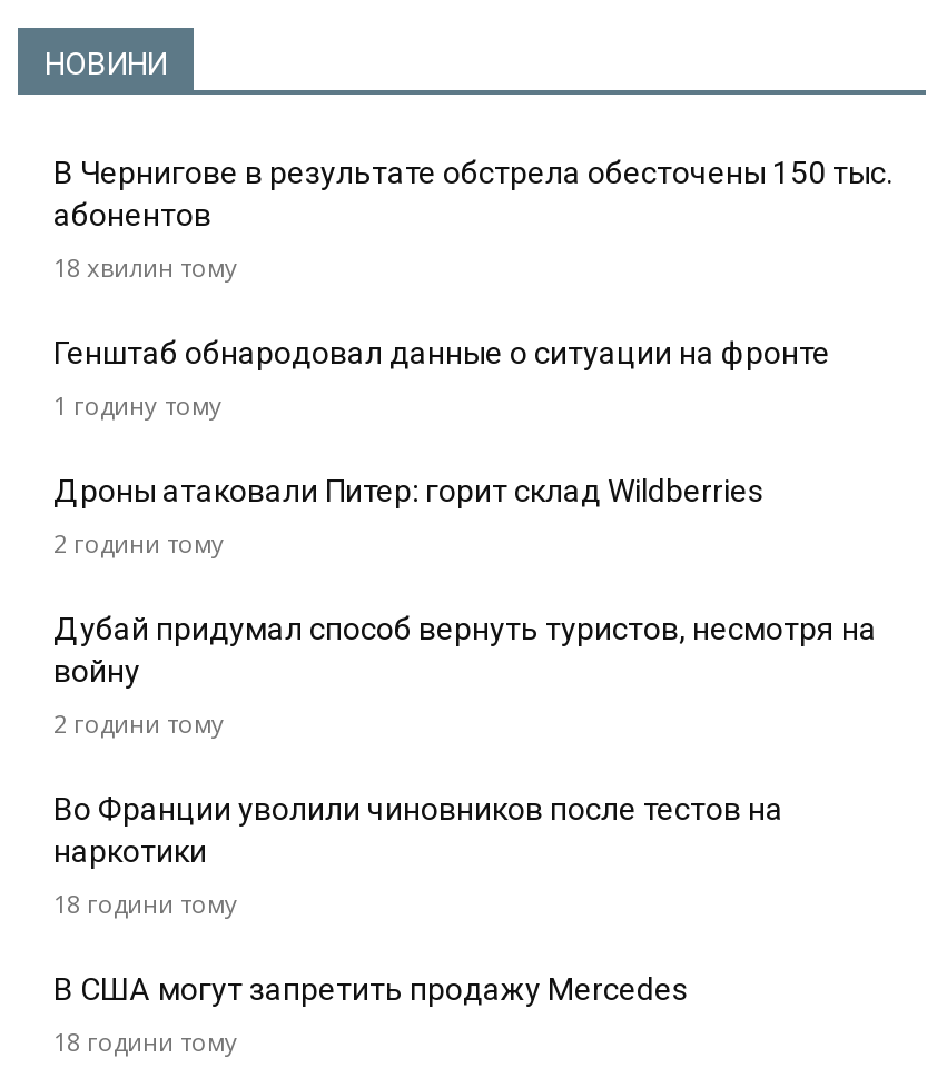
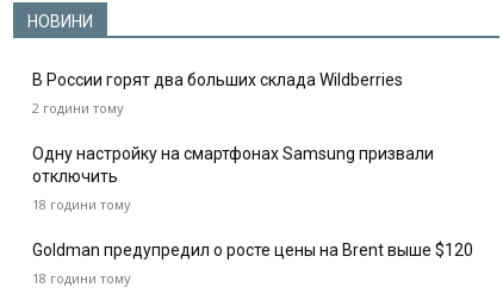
- В Чернигове в результате обстрела обесточены 150 тыс.
- абонентов
- 18 хвилин тому
- Генштаб обнародовал данные о ситуации на фронте
- 1 годину тому
- Дроны атаковали Питер: горит склад Wildberries
+ В России горят два больших склада Wildberries

- Дубай придумал способ вернуть туристов, несмотря на
- войну
- 2 години тому
- Во Франции уволили чиновников после тестов на
- наркотики
+ Одну настройку на смартфонах Samsung призвали
+ отключить

- В США могут запретить продажу Mercedes
+ Goldman предупредил о росте цены на Brent выше $120
